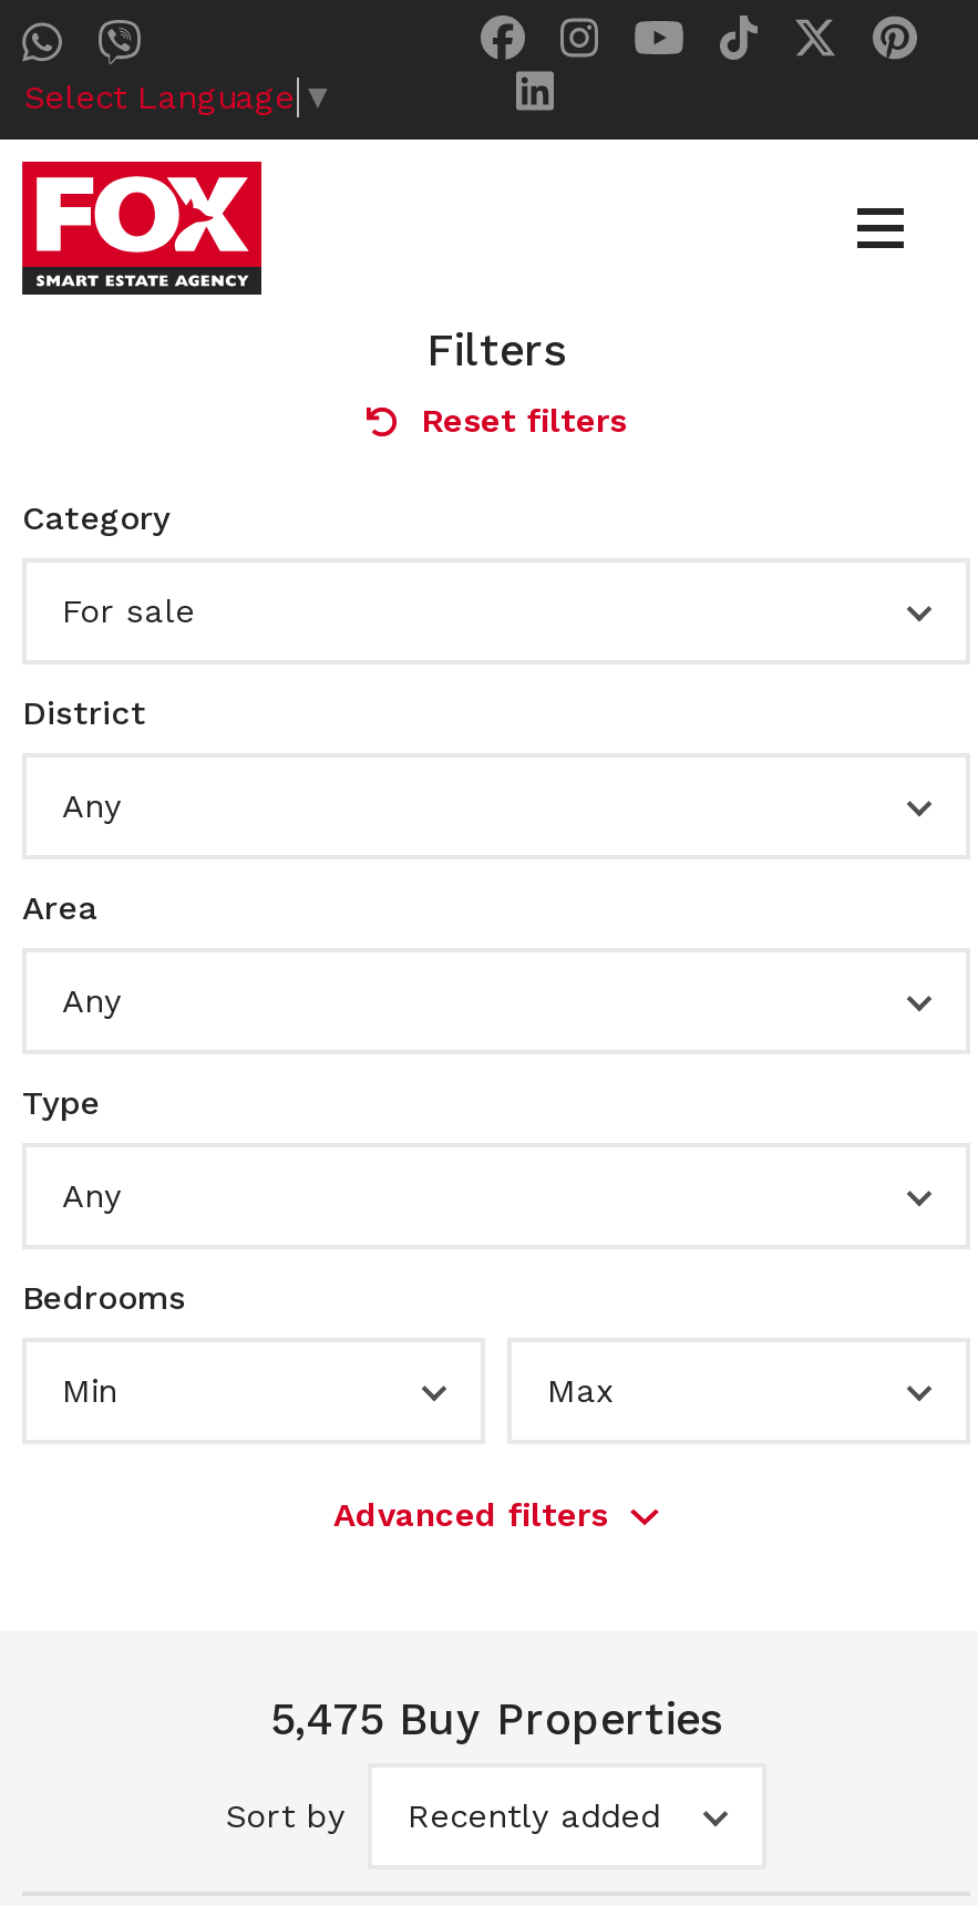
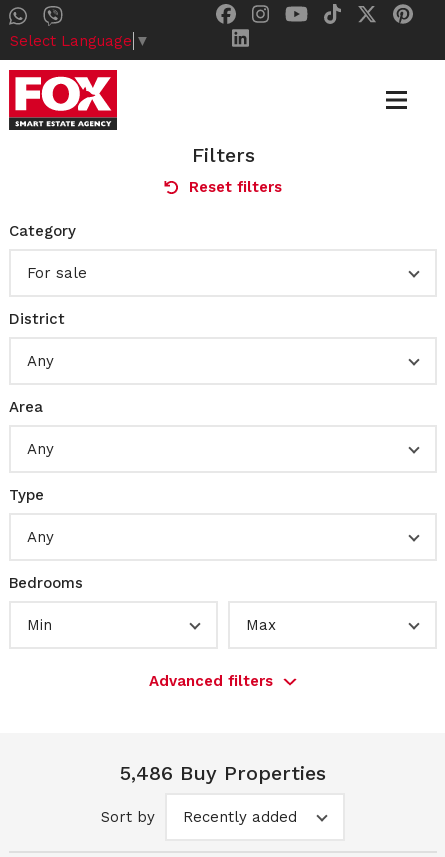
- 5,475 Buy Properties
+ 5,486 Buy Properties
